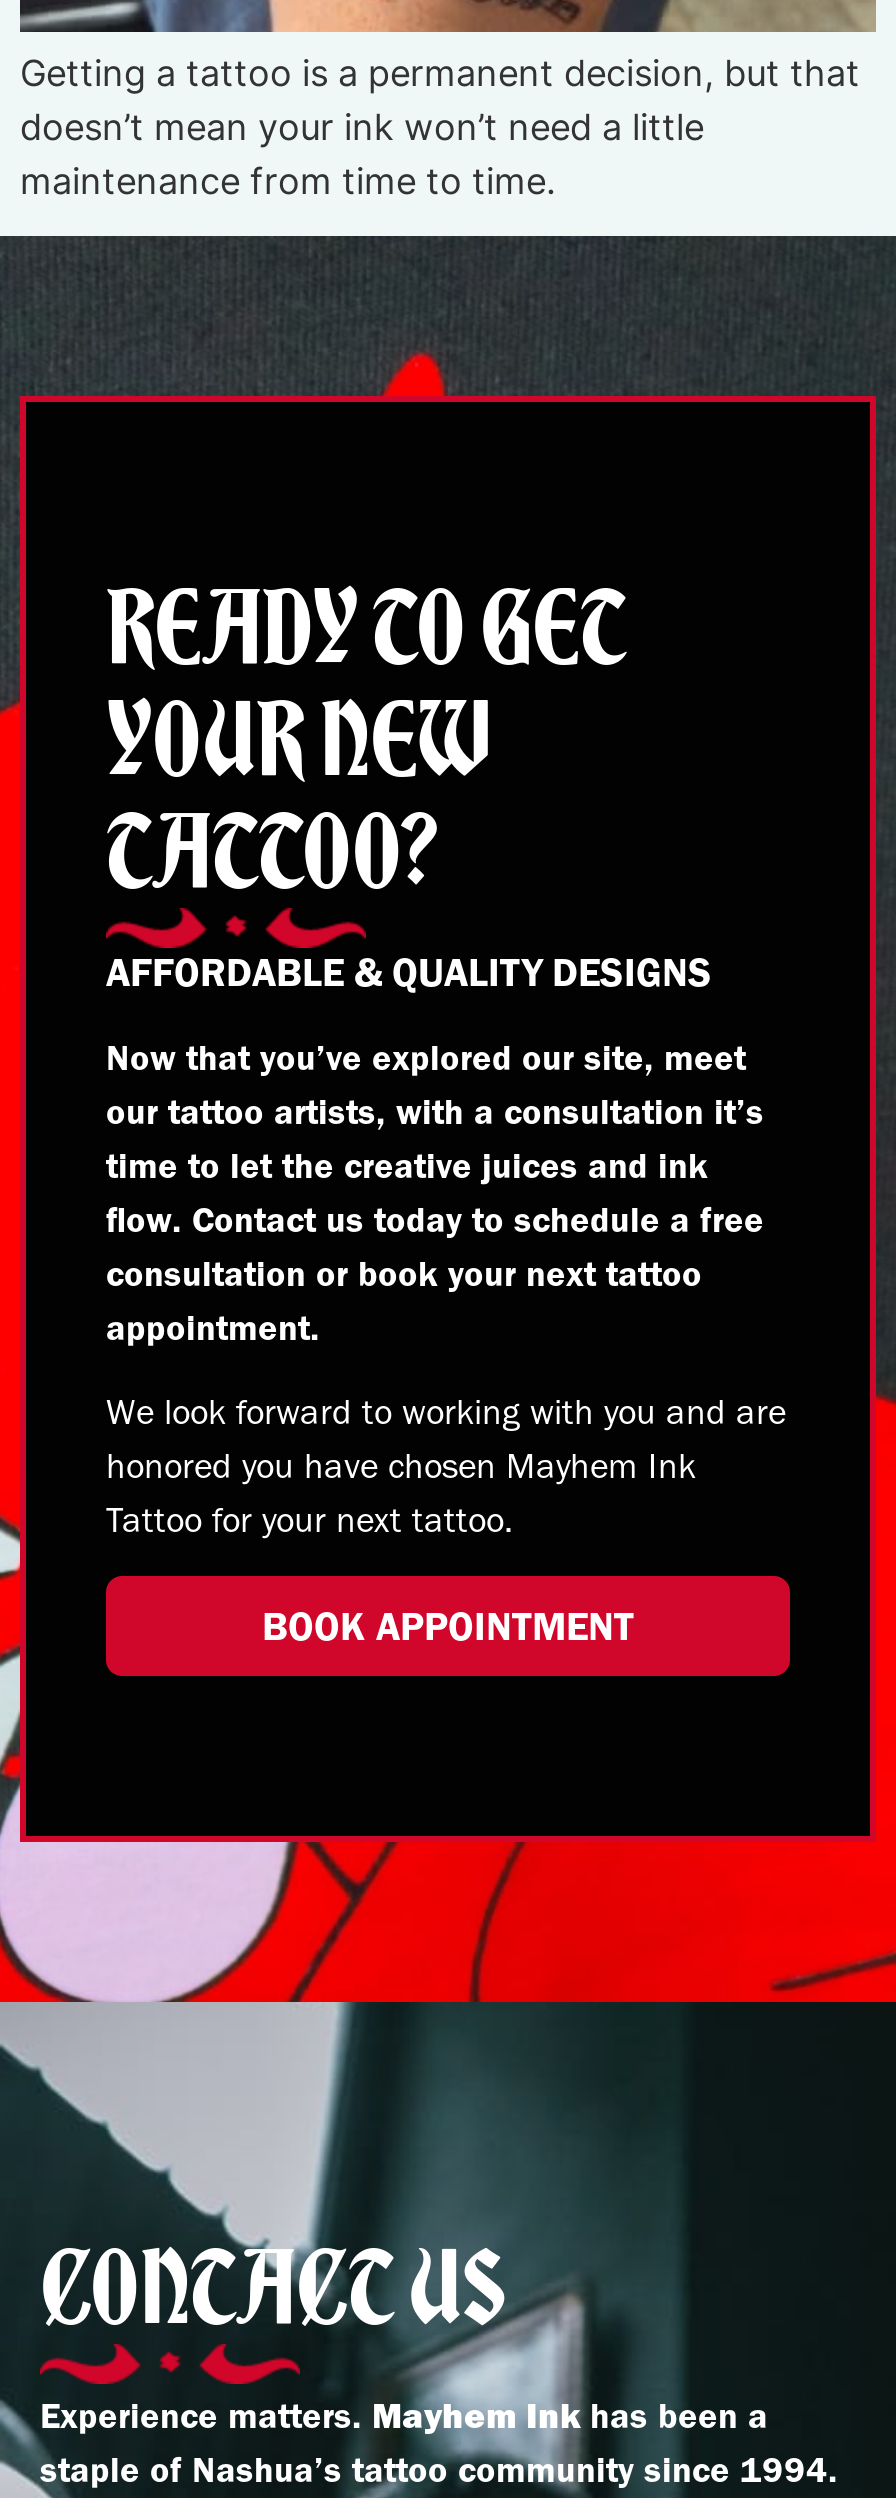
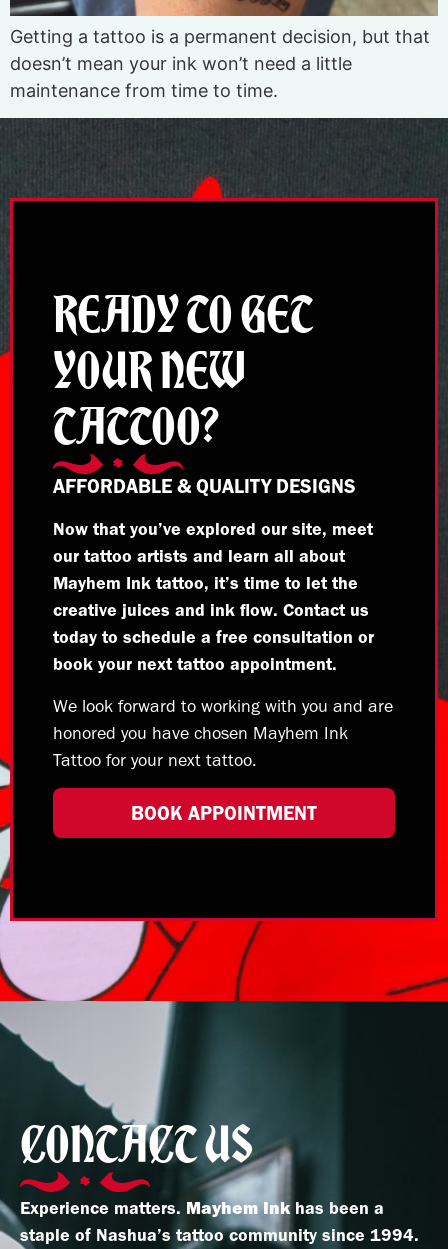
- our tattoo artists, with a consultation it’s
- time to let the creative juices and ink
- flow. Contact us today to schedule a free
- consultation or book your next tattoo
- appointment.
+ our tattoo artists and learn all about
+ Mayhem Ink tattoo, it’s time to let the
+ creative juices and ink flow. Contact us
+ today to schedule a free consultation or
+ book your next tattoo appointment.
